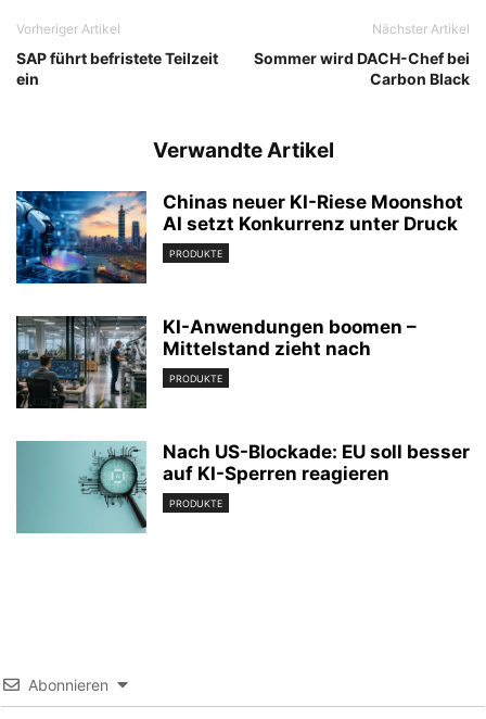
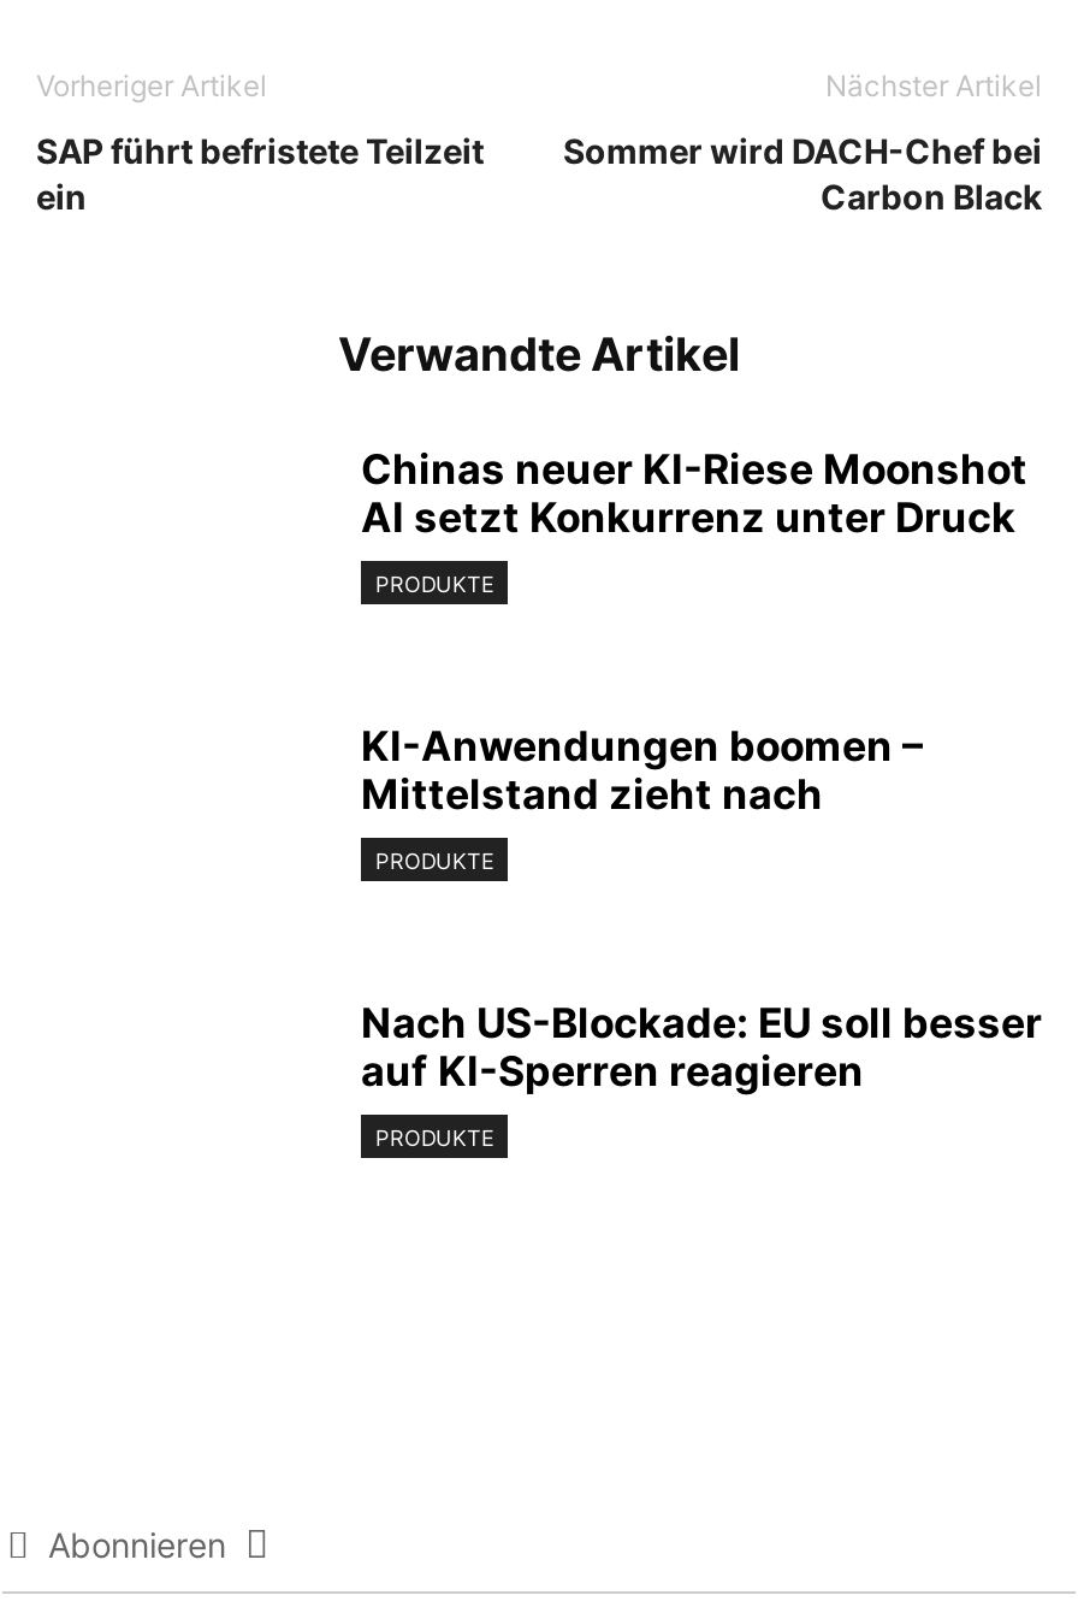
- [image]

- [image]

- [image]
